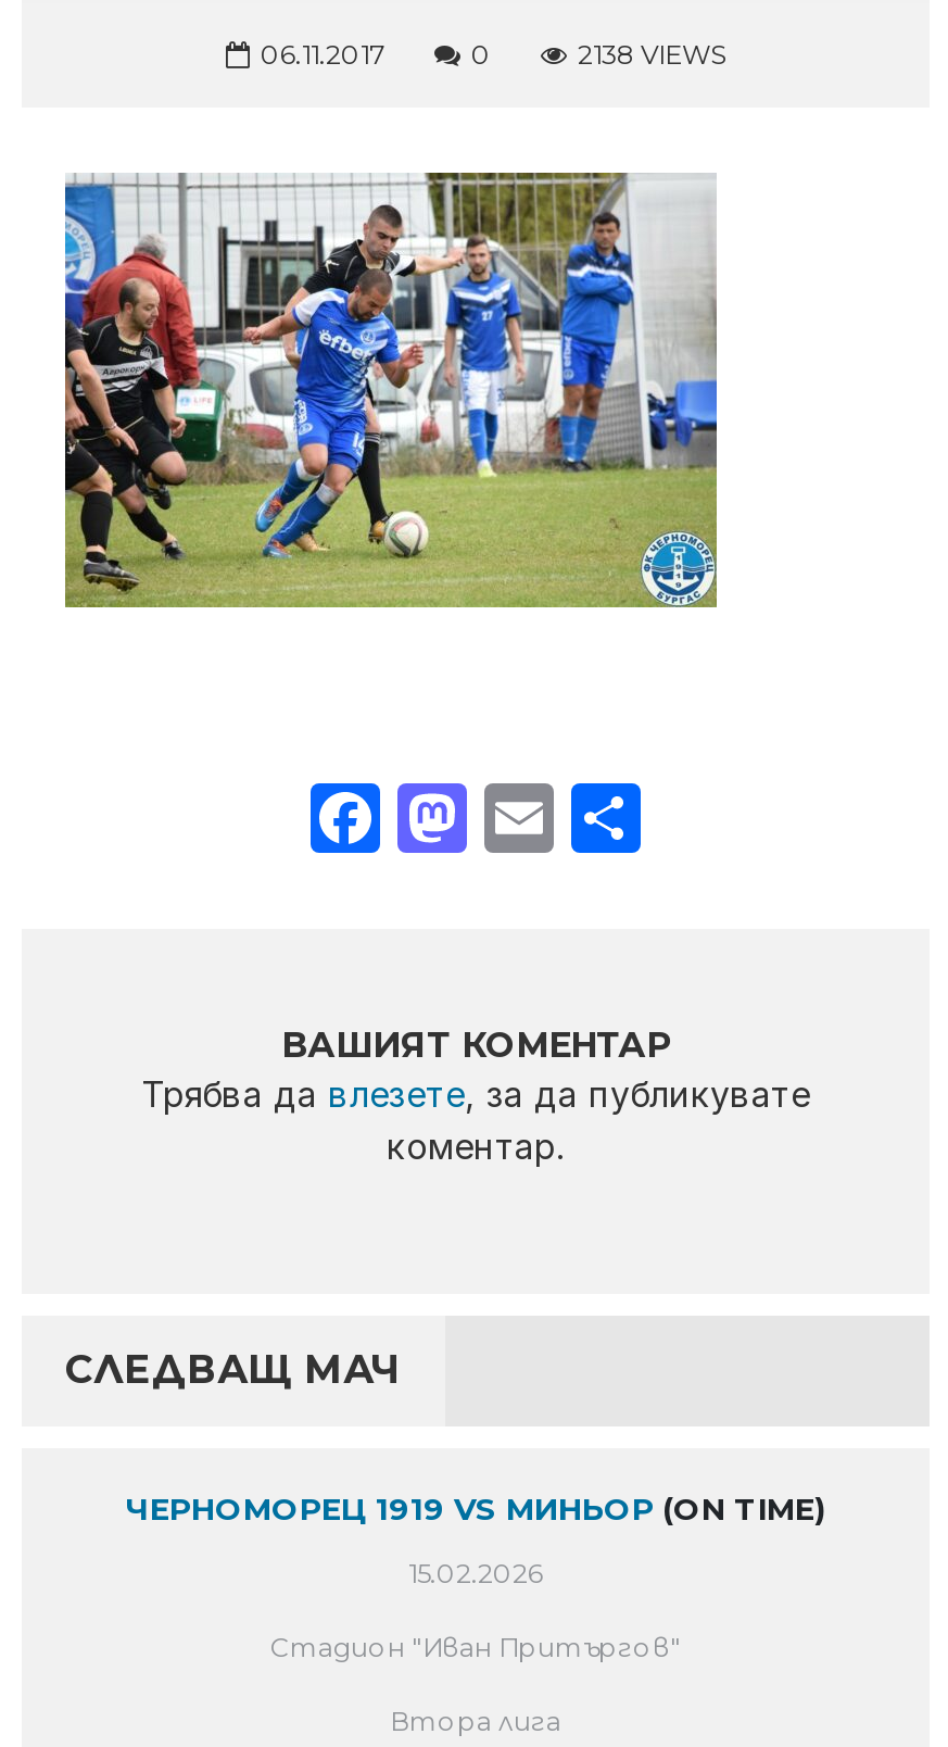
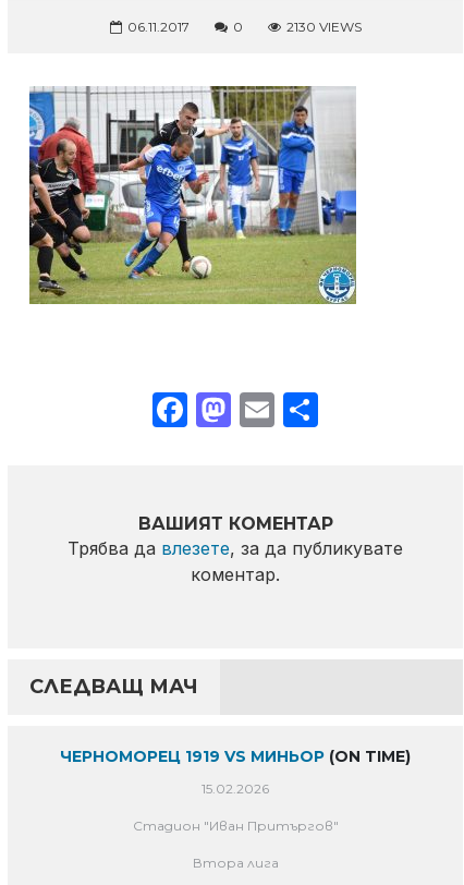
- 2138 VIEWS
+ 2130 VIEWS
